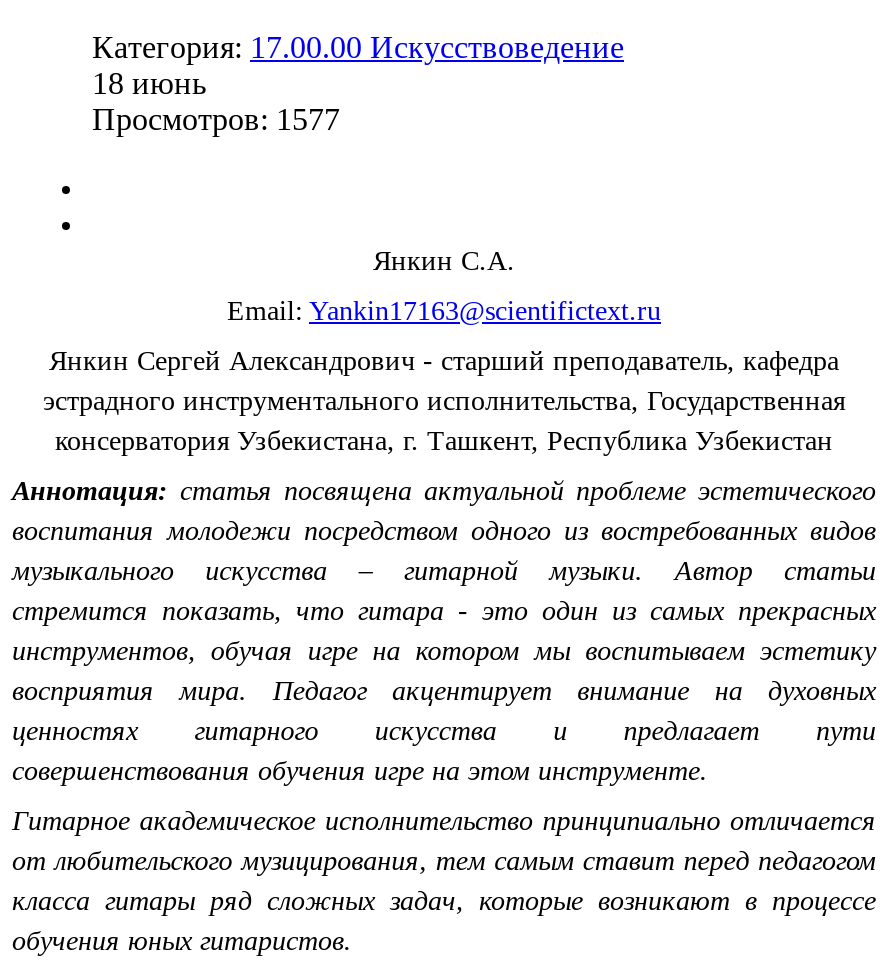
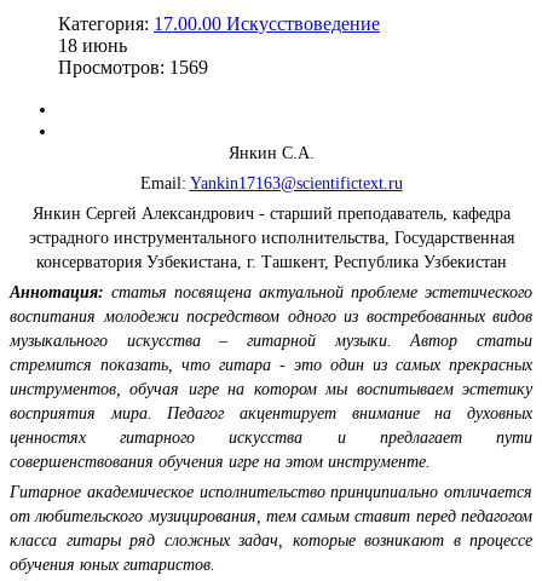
- Просмотров: 1577
+ Просмотров: 1569
